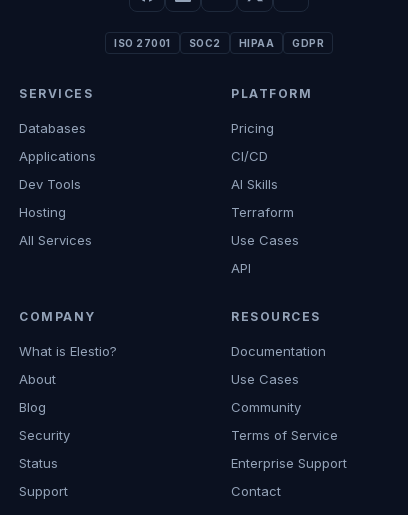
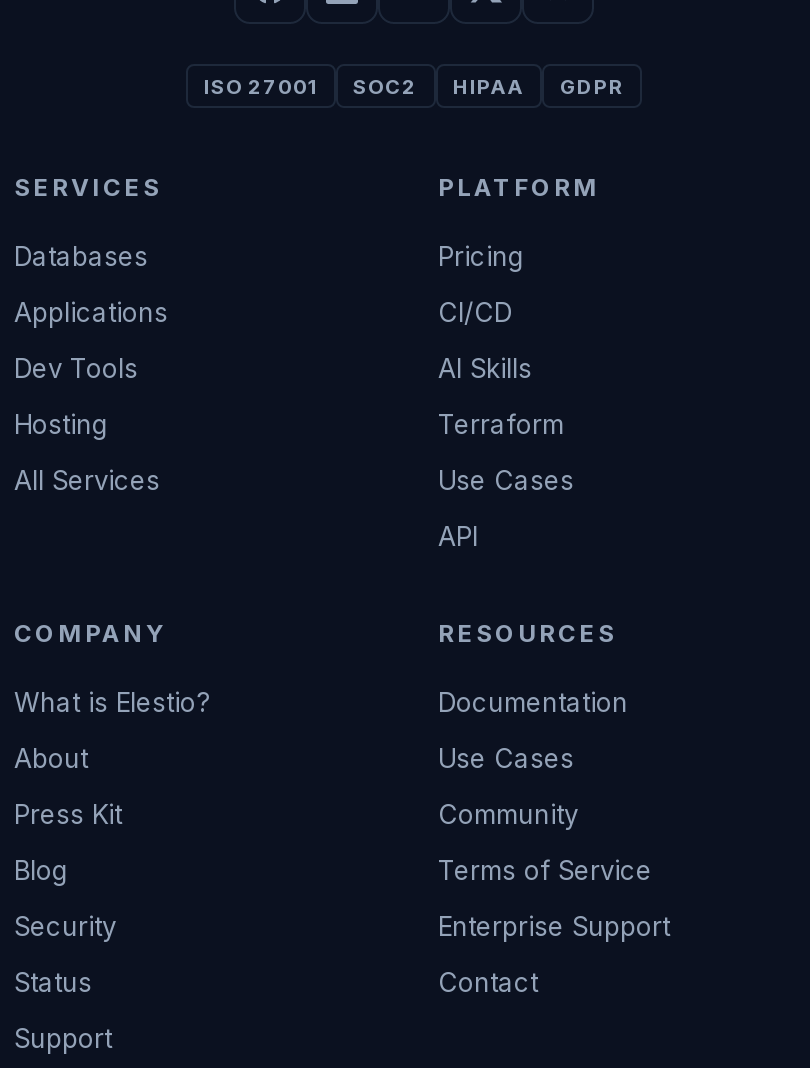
+ Press Kit
